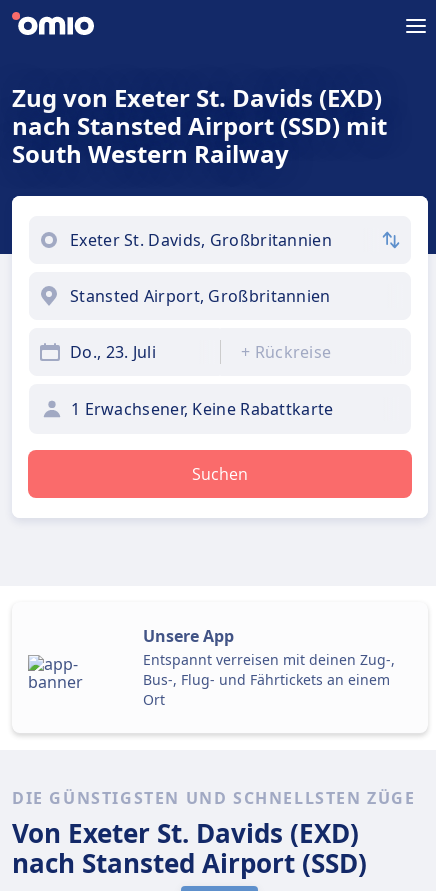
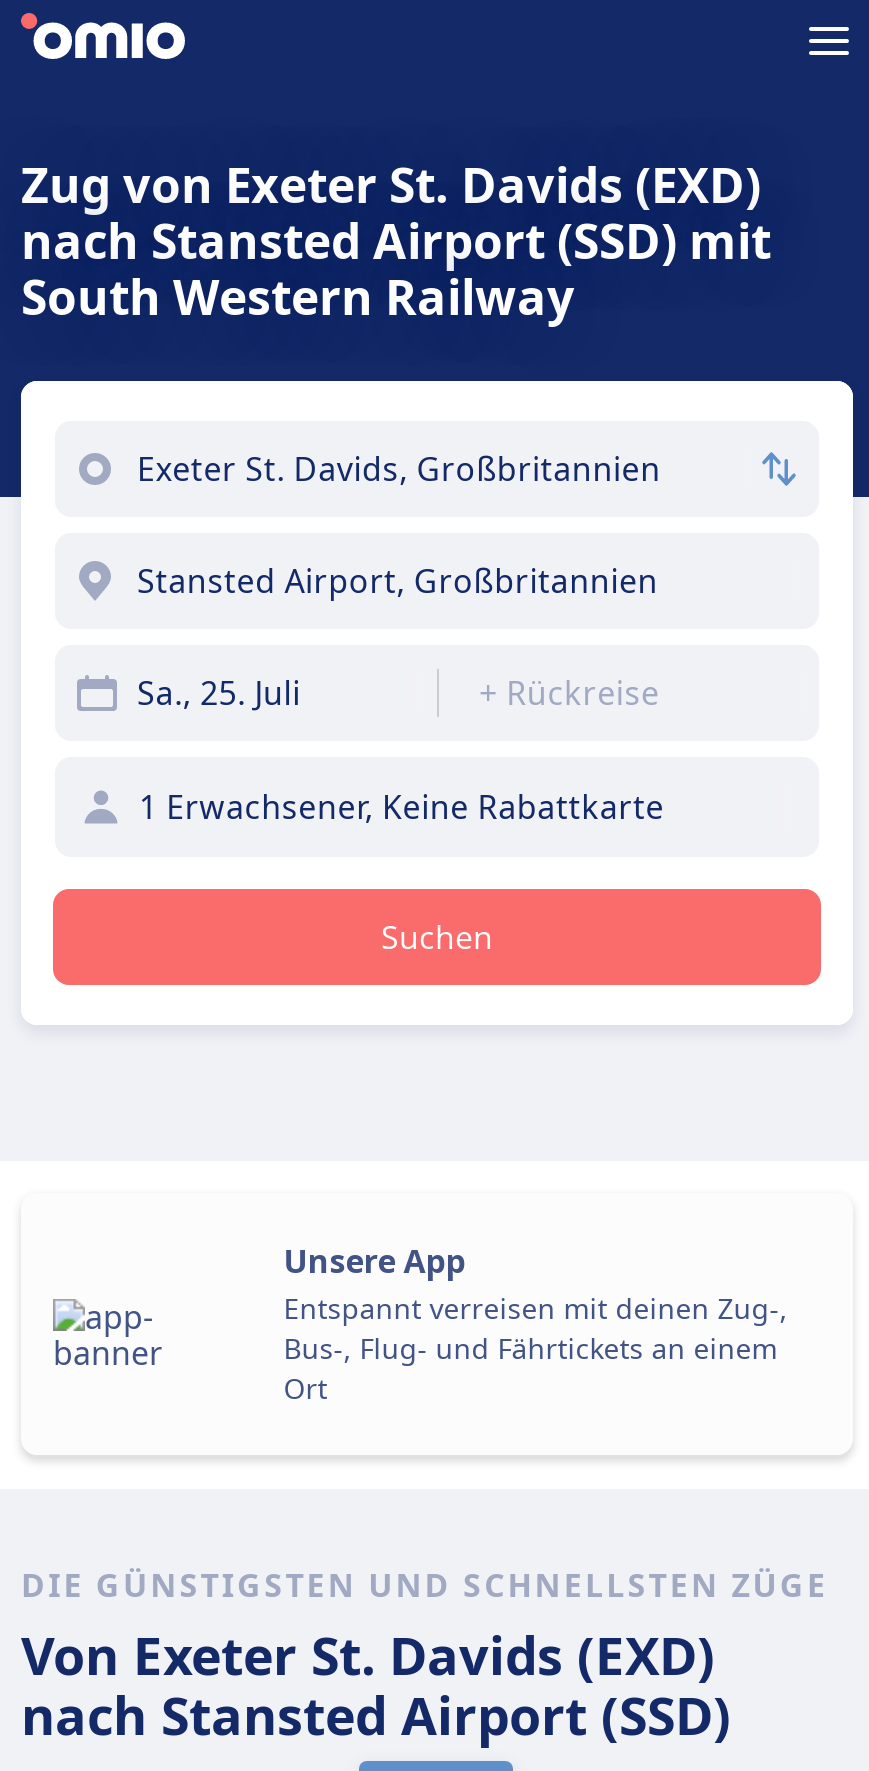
- Do., 23. Juli
+ Sa., 25. Juli
